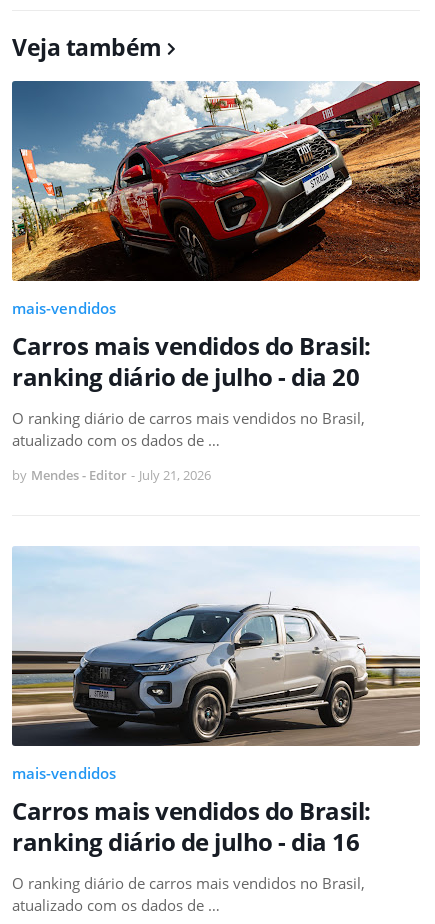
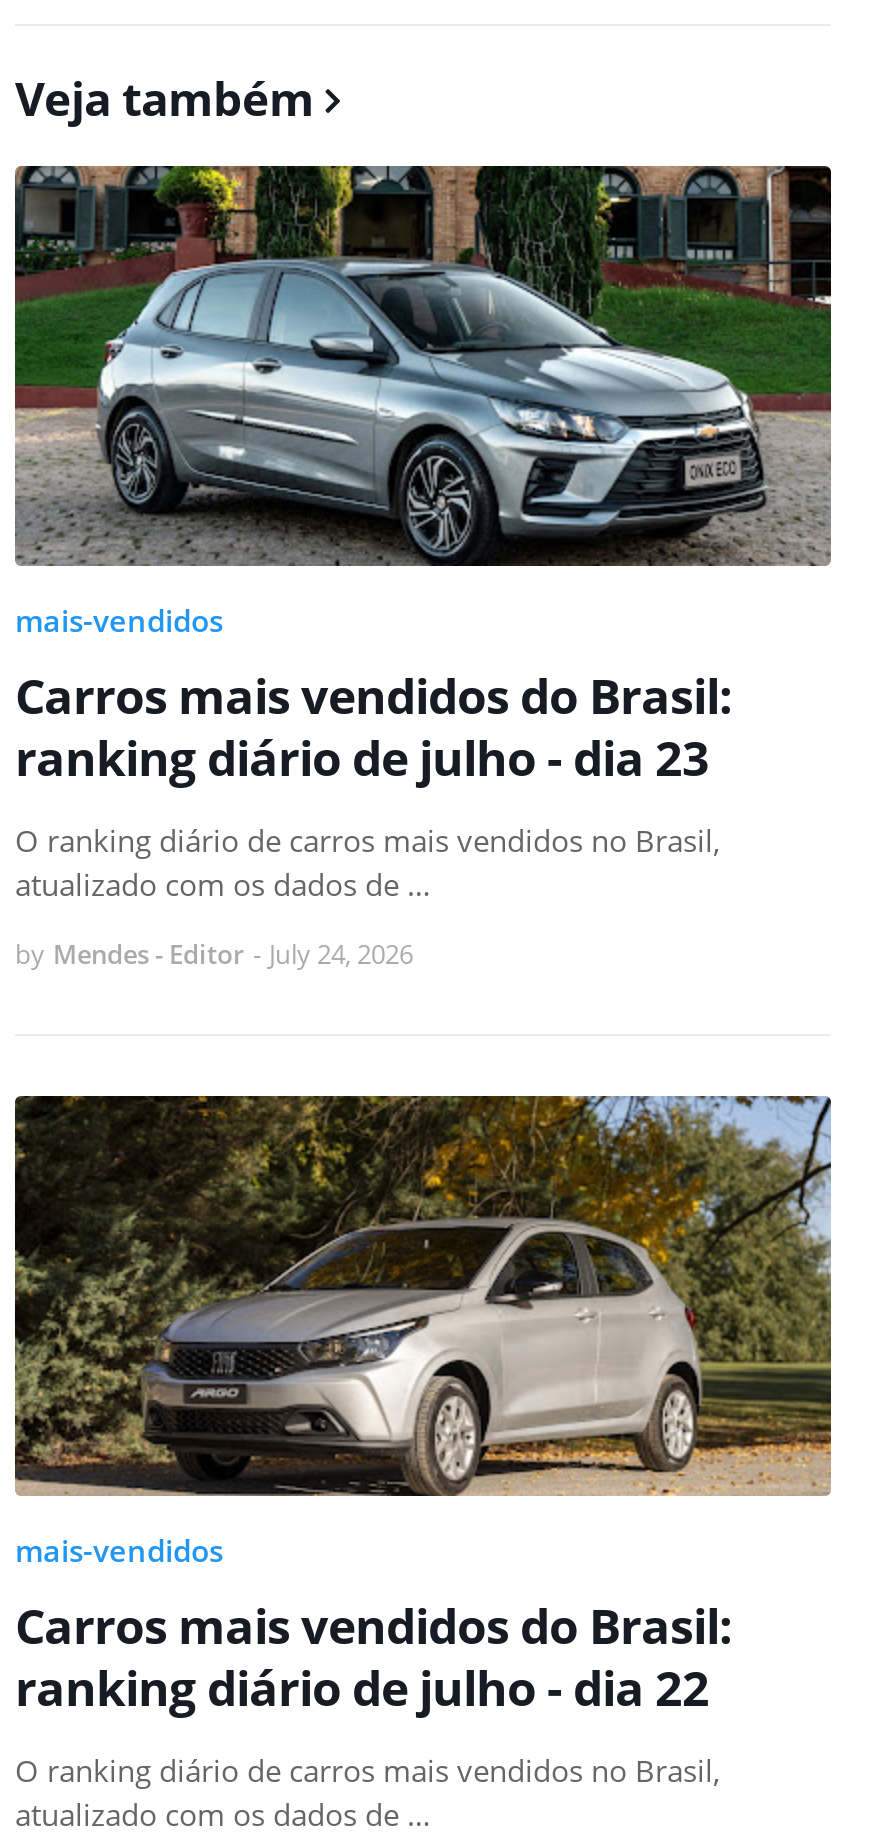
- [image]
+ [image]

- ranking diário de julho - dia 20
+ ranking diário de julho - dia 23

- by Mendes - Editor - July 21, 2026
+ by Mendes - Editor - July 24, 2026

- [image]
+ [image]

- ranking diário de julho - dia 16
+ ranking diário de julho - dia 22
